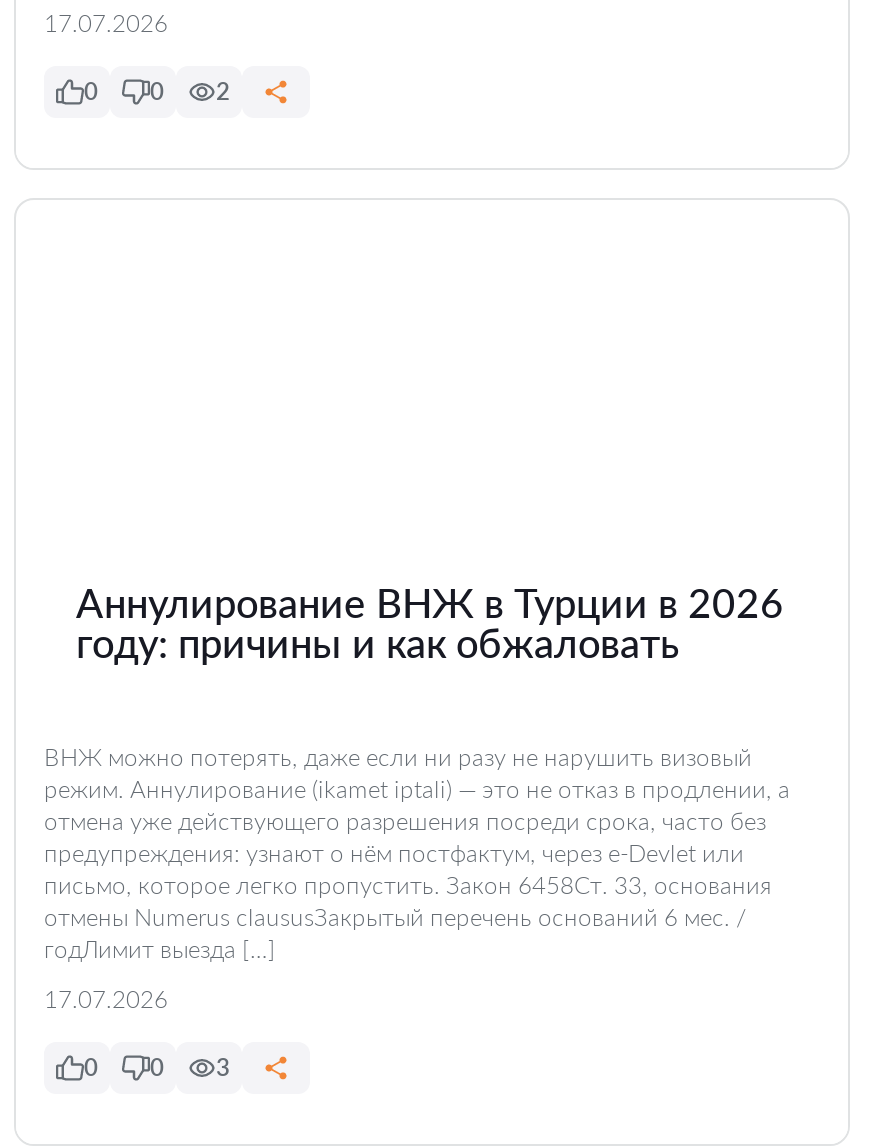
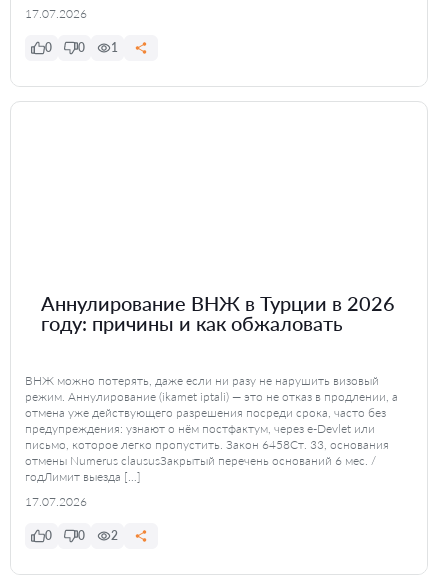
- 2
+ 1

- 3
+ 2
